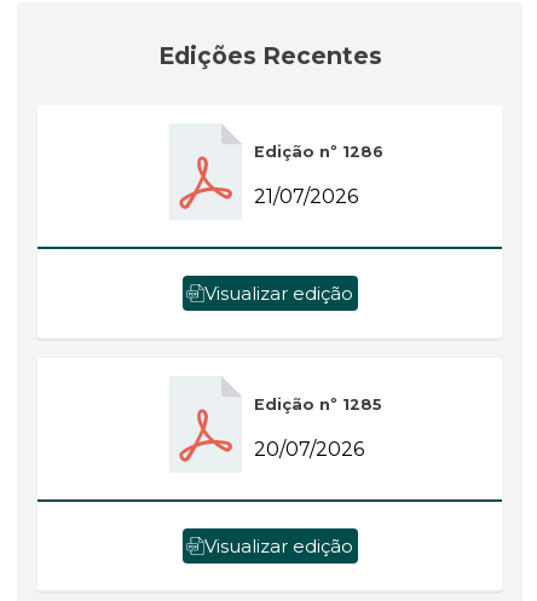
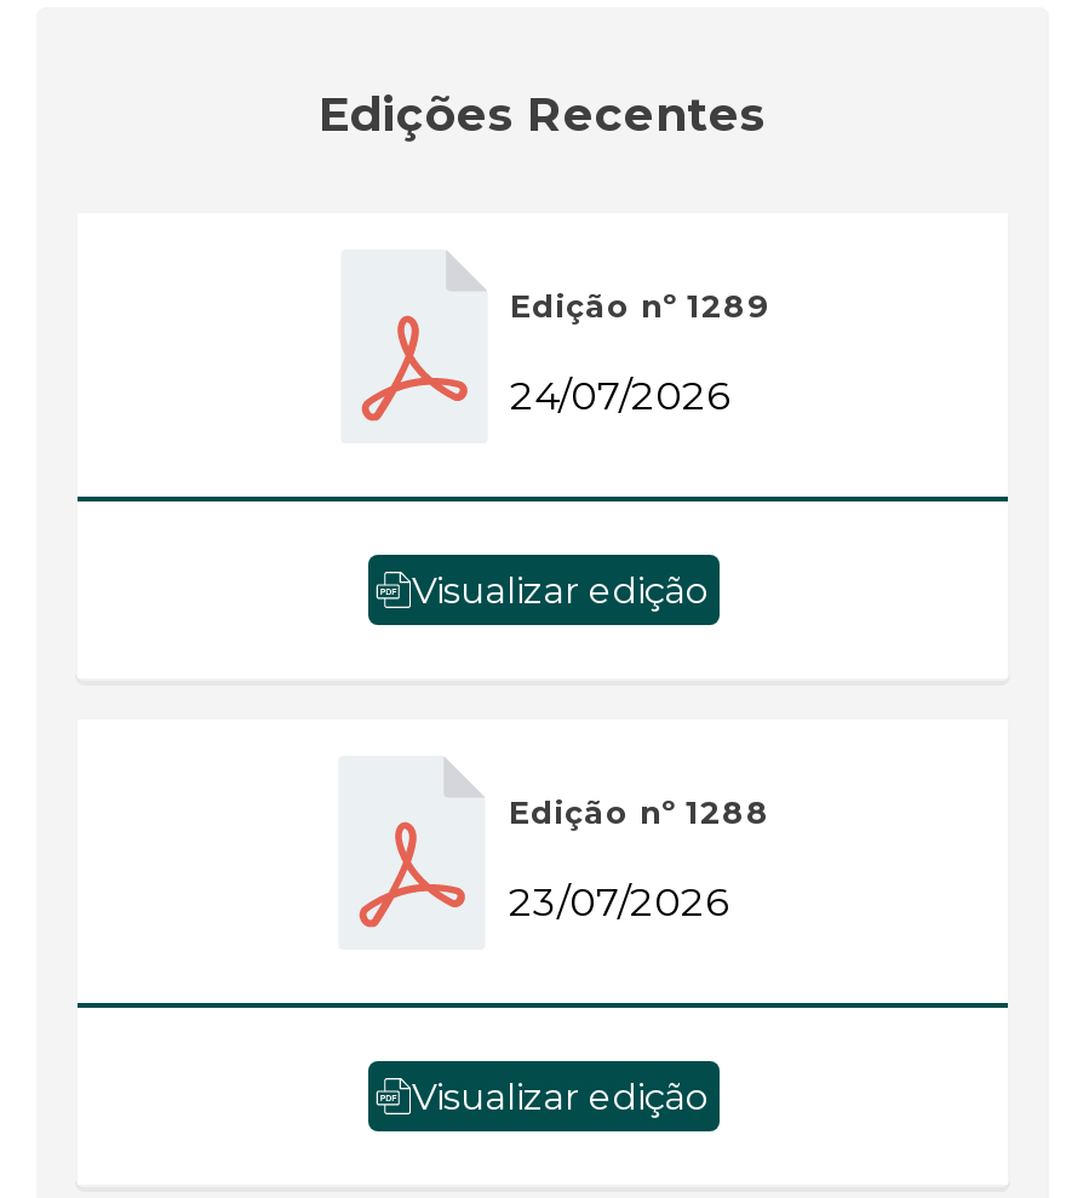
- Edição nº 1286
+ Edição nº 1289

- 21/07/2026
+ 24/07/2026

- Edição nº 1285
+ Edição nº 1288

- 20/07/2026
+ 23/07/2026
